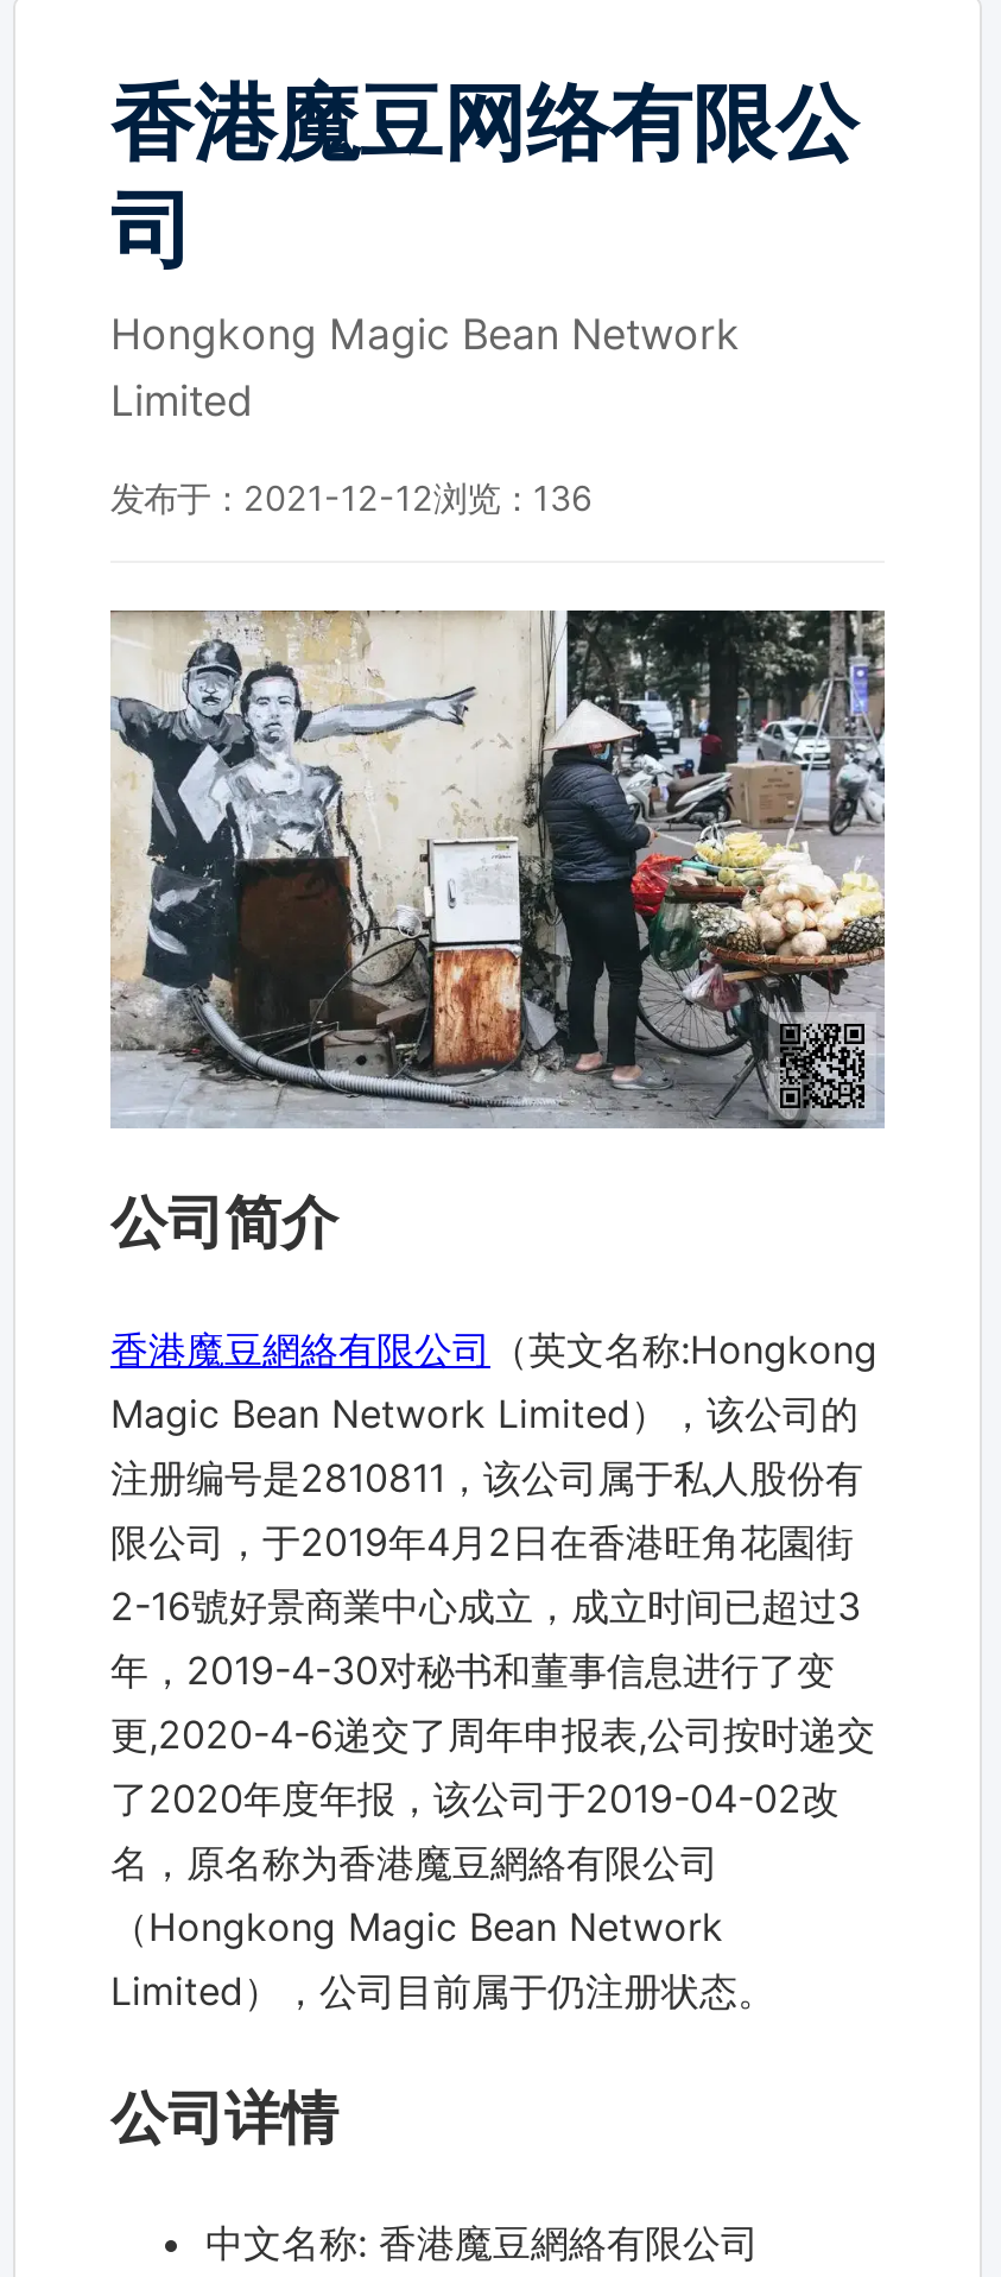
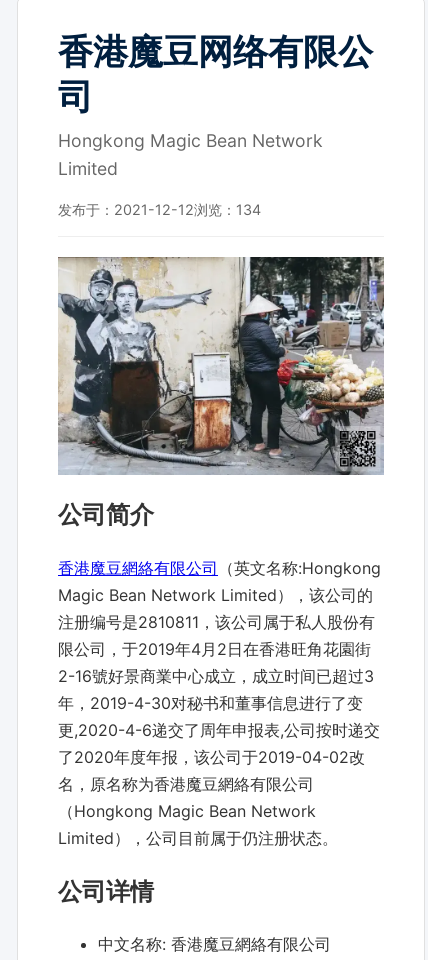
- 发布于：2021-12-12浏览：136
+ 发布于：2021-12-12浏览：134
